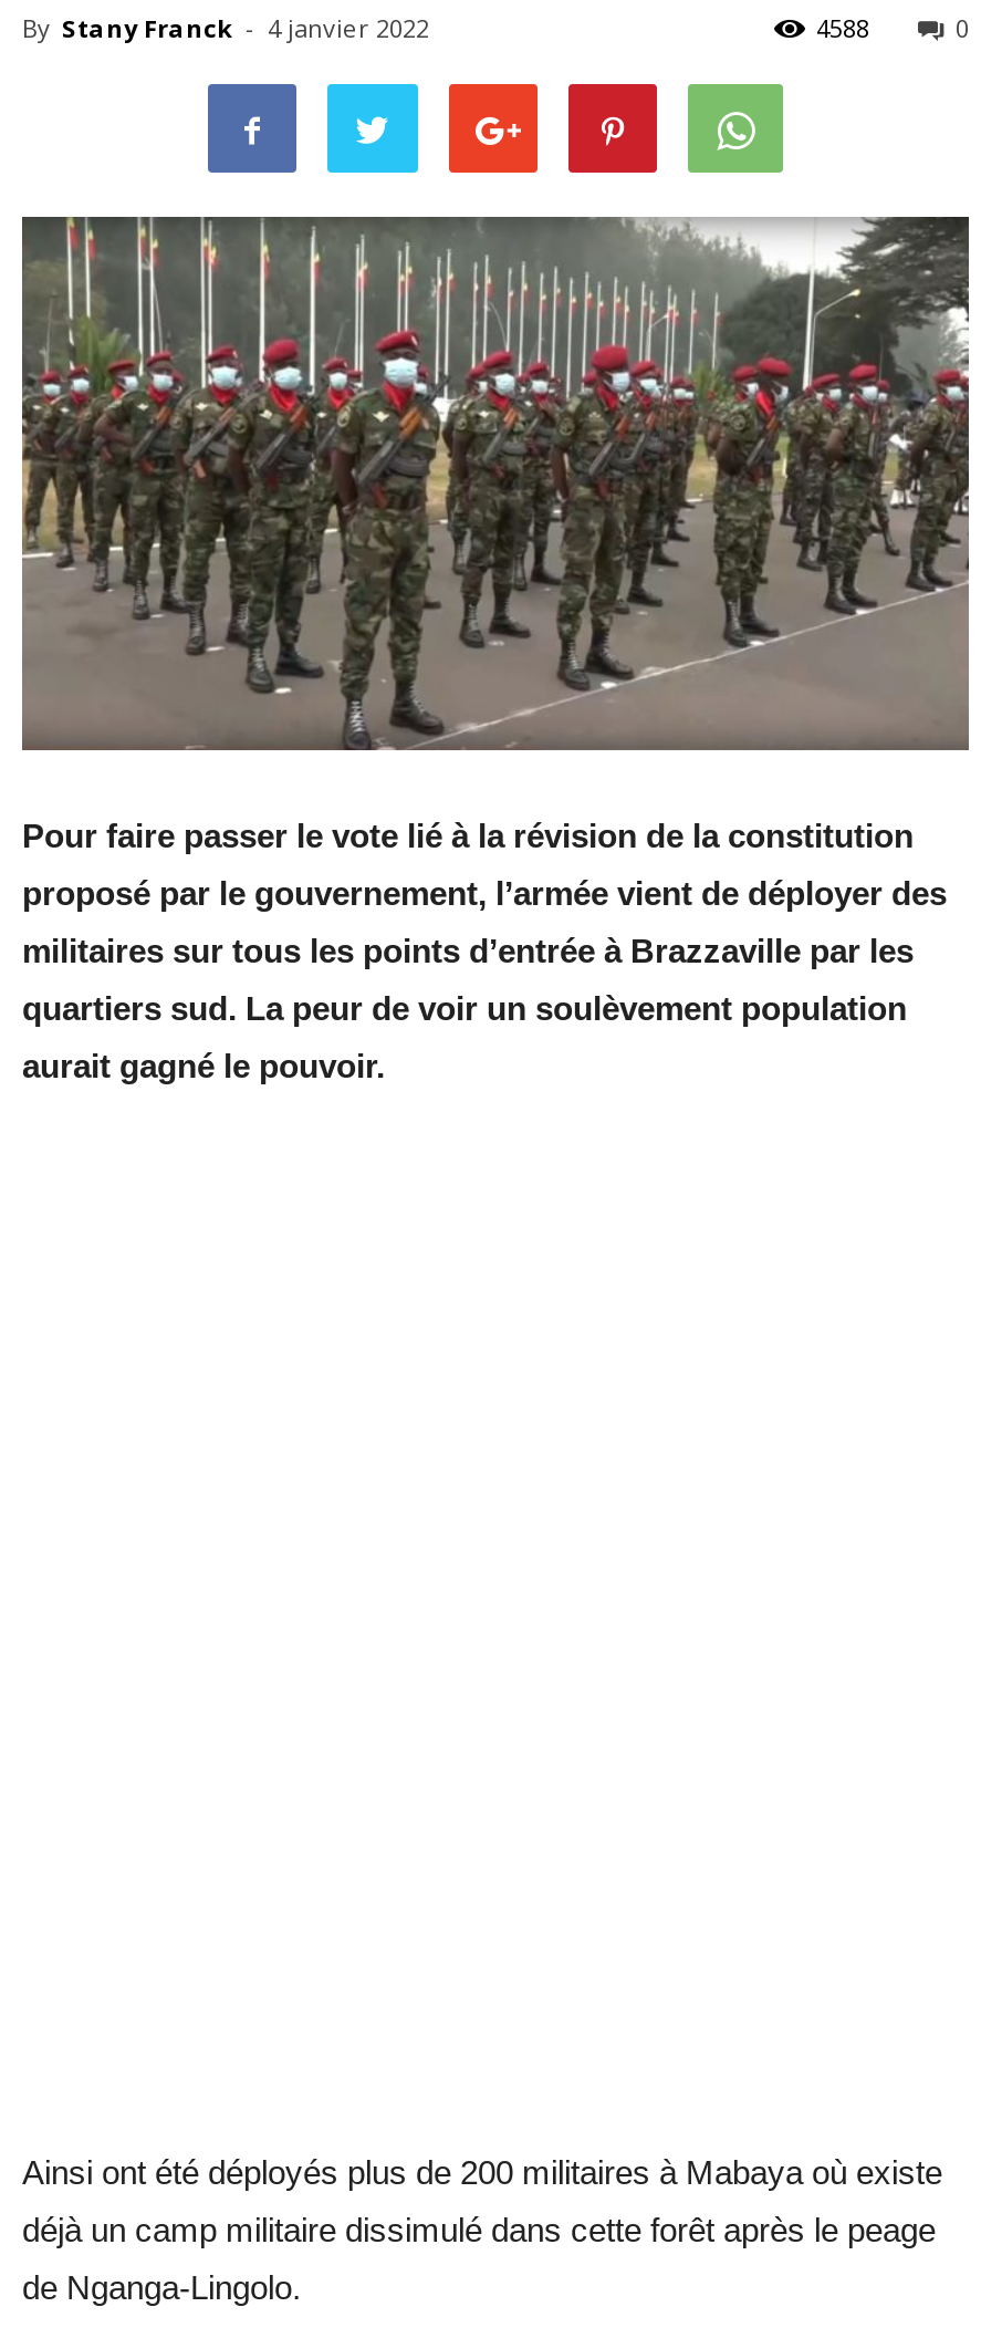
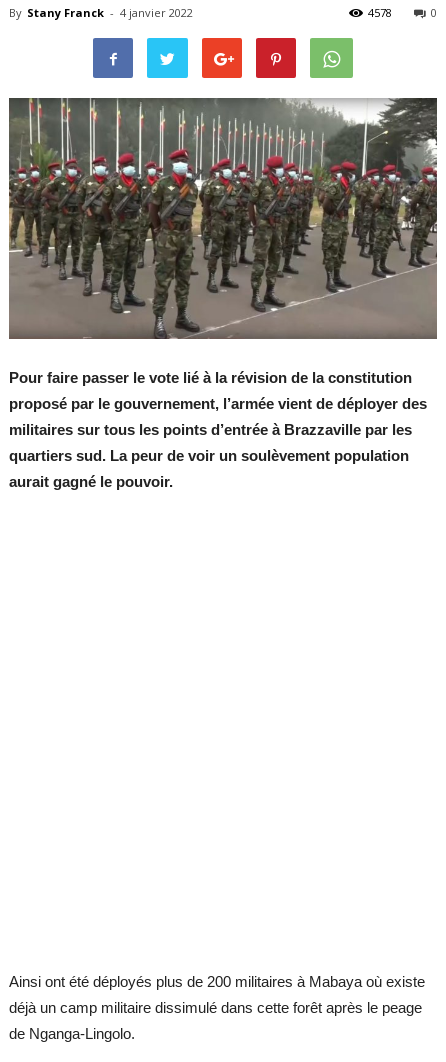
- 4588
+ 4578
